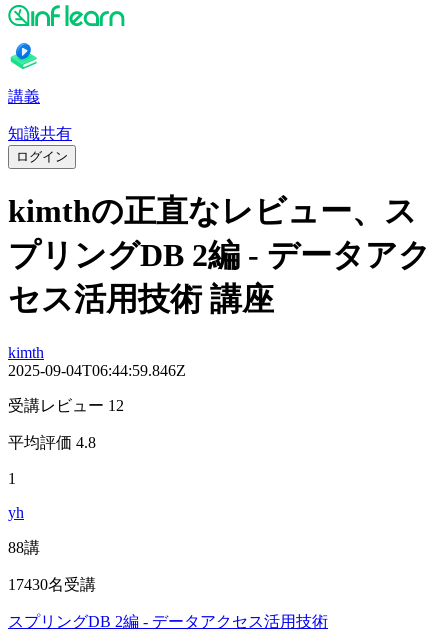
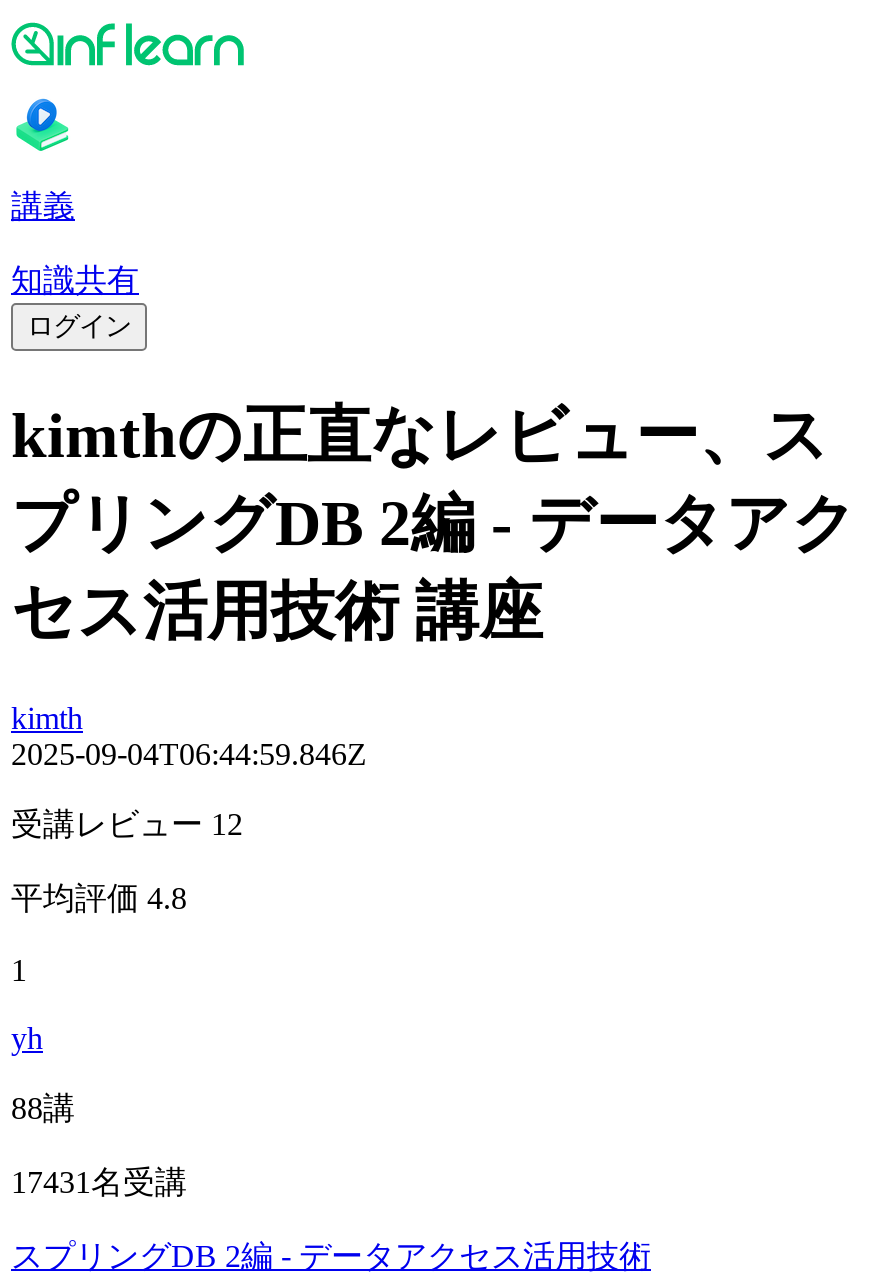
- 17430名受講
+ 17431名受講
